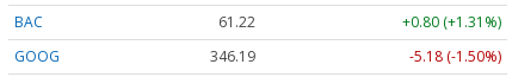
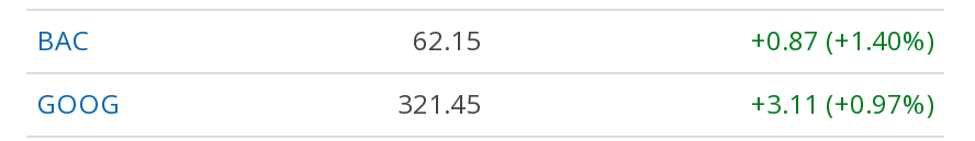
- 61.22
+ 62.15

- +0.80 (+1.31%)
+ +0.87 (+1.40%)

- 346.19
+ 321.45

- -5.18 (-1.50%)
+ +3.11 (+0.97%)
